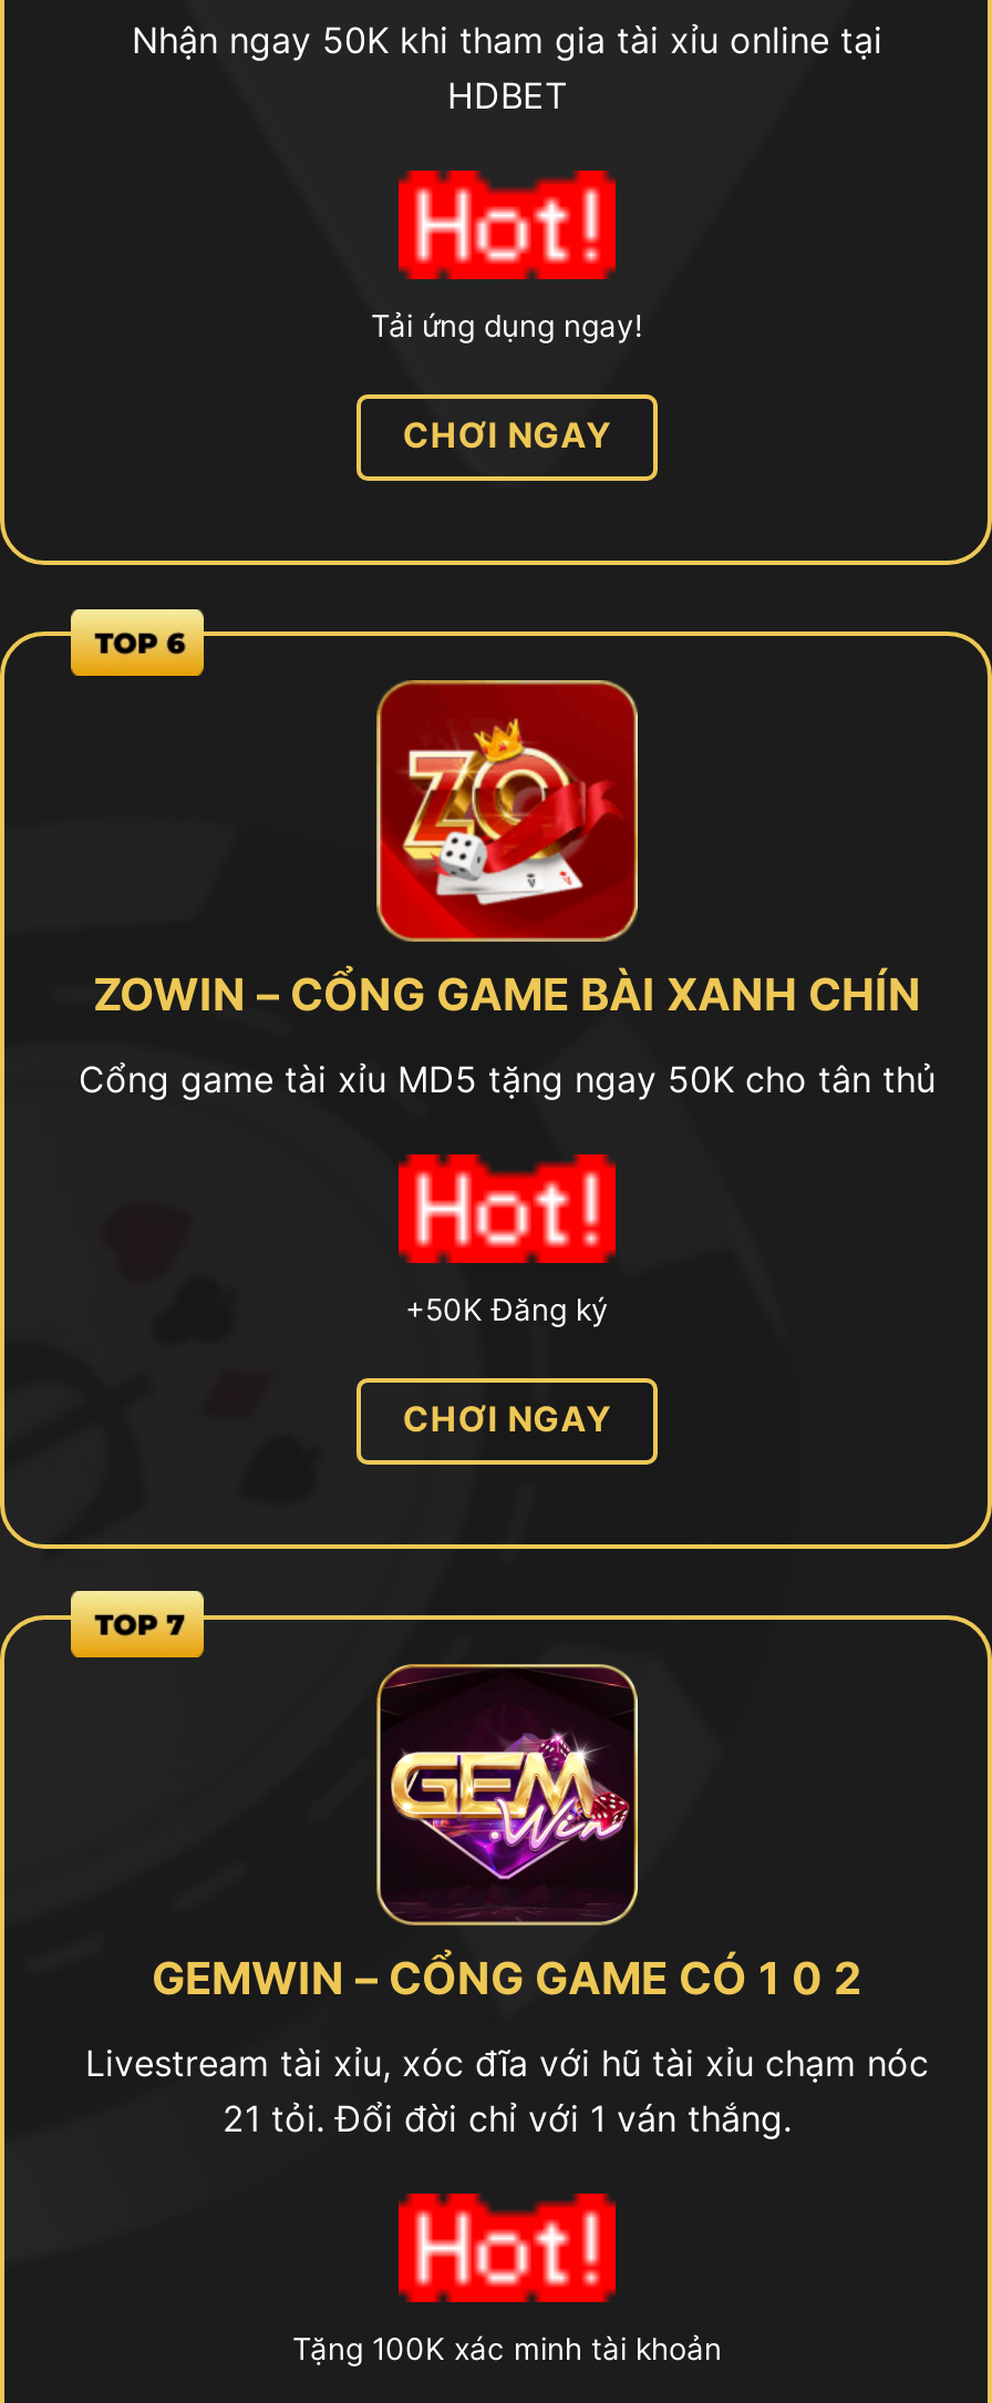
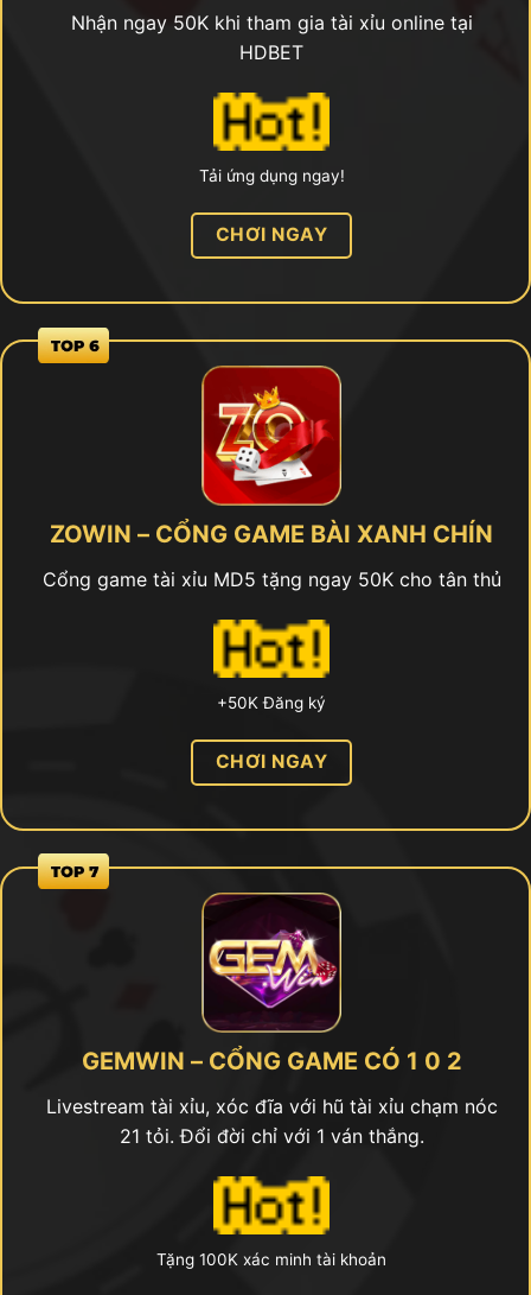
- [image]
+ [image]

- [image]
+ [image]

- [image]
+ [image]
